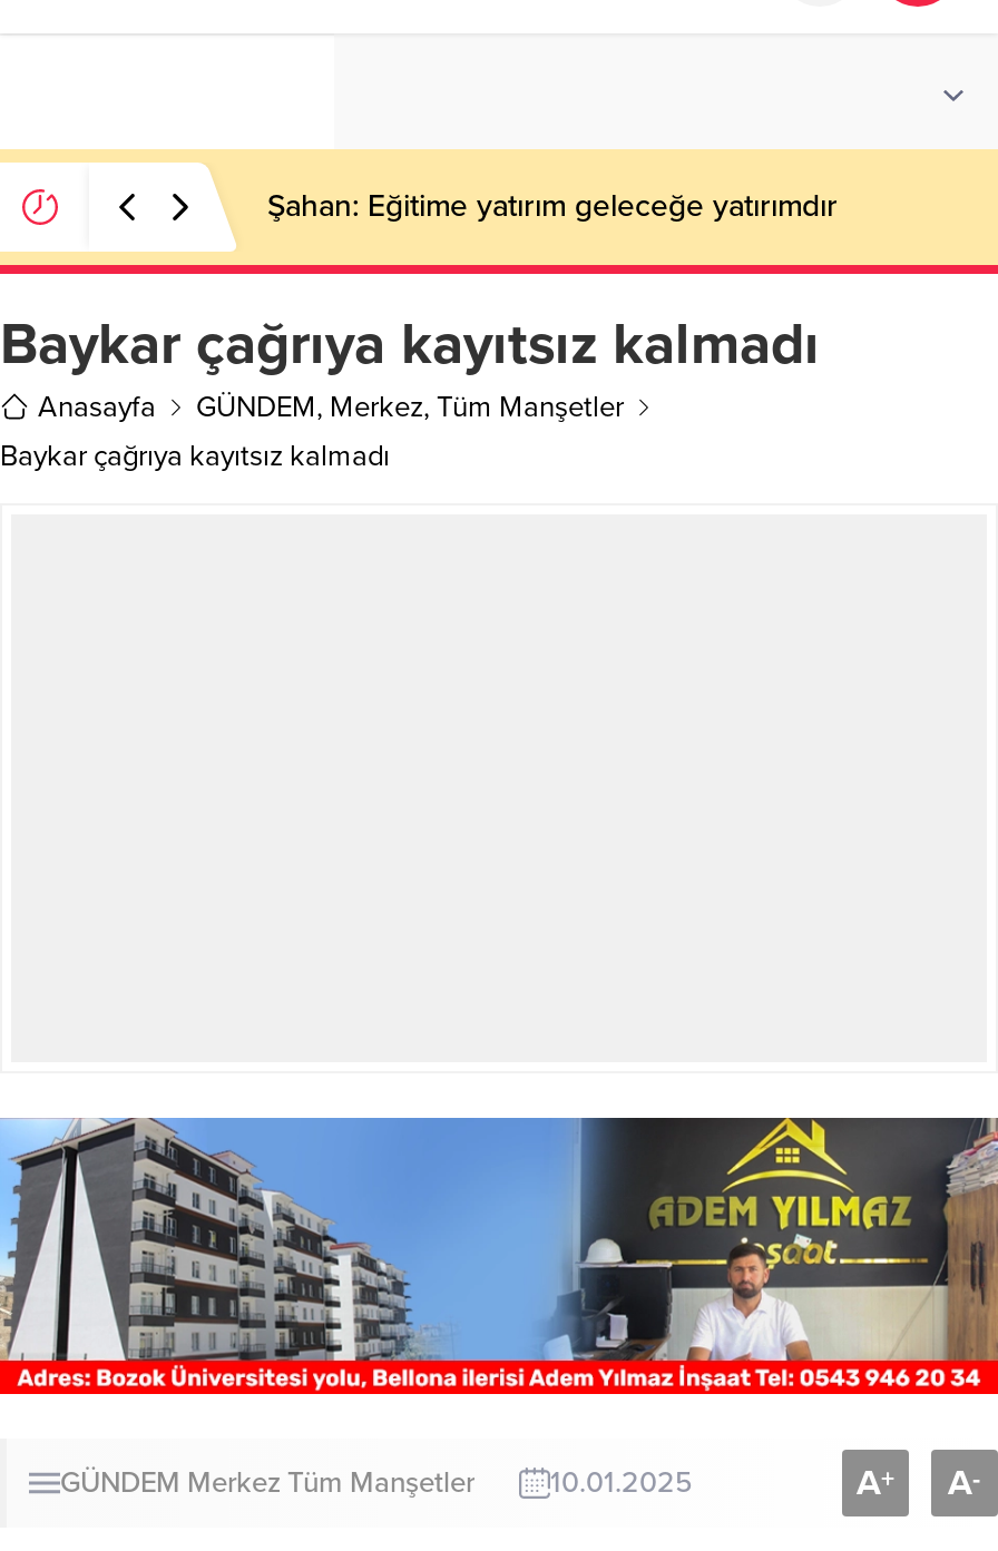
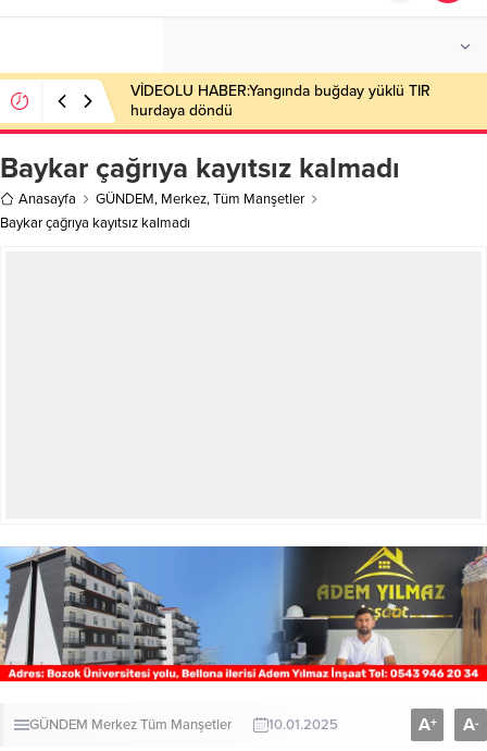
- Şahan: Eğitime yatırım geleceğe yatırımdır
+ VİDEOLU HABER:Yangında buğday yüklü TIR
+ hurdaya döndü
